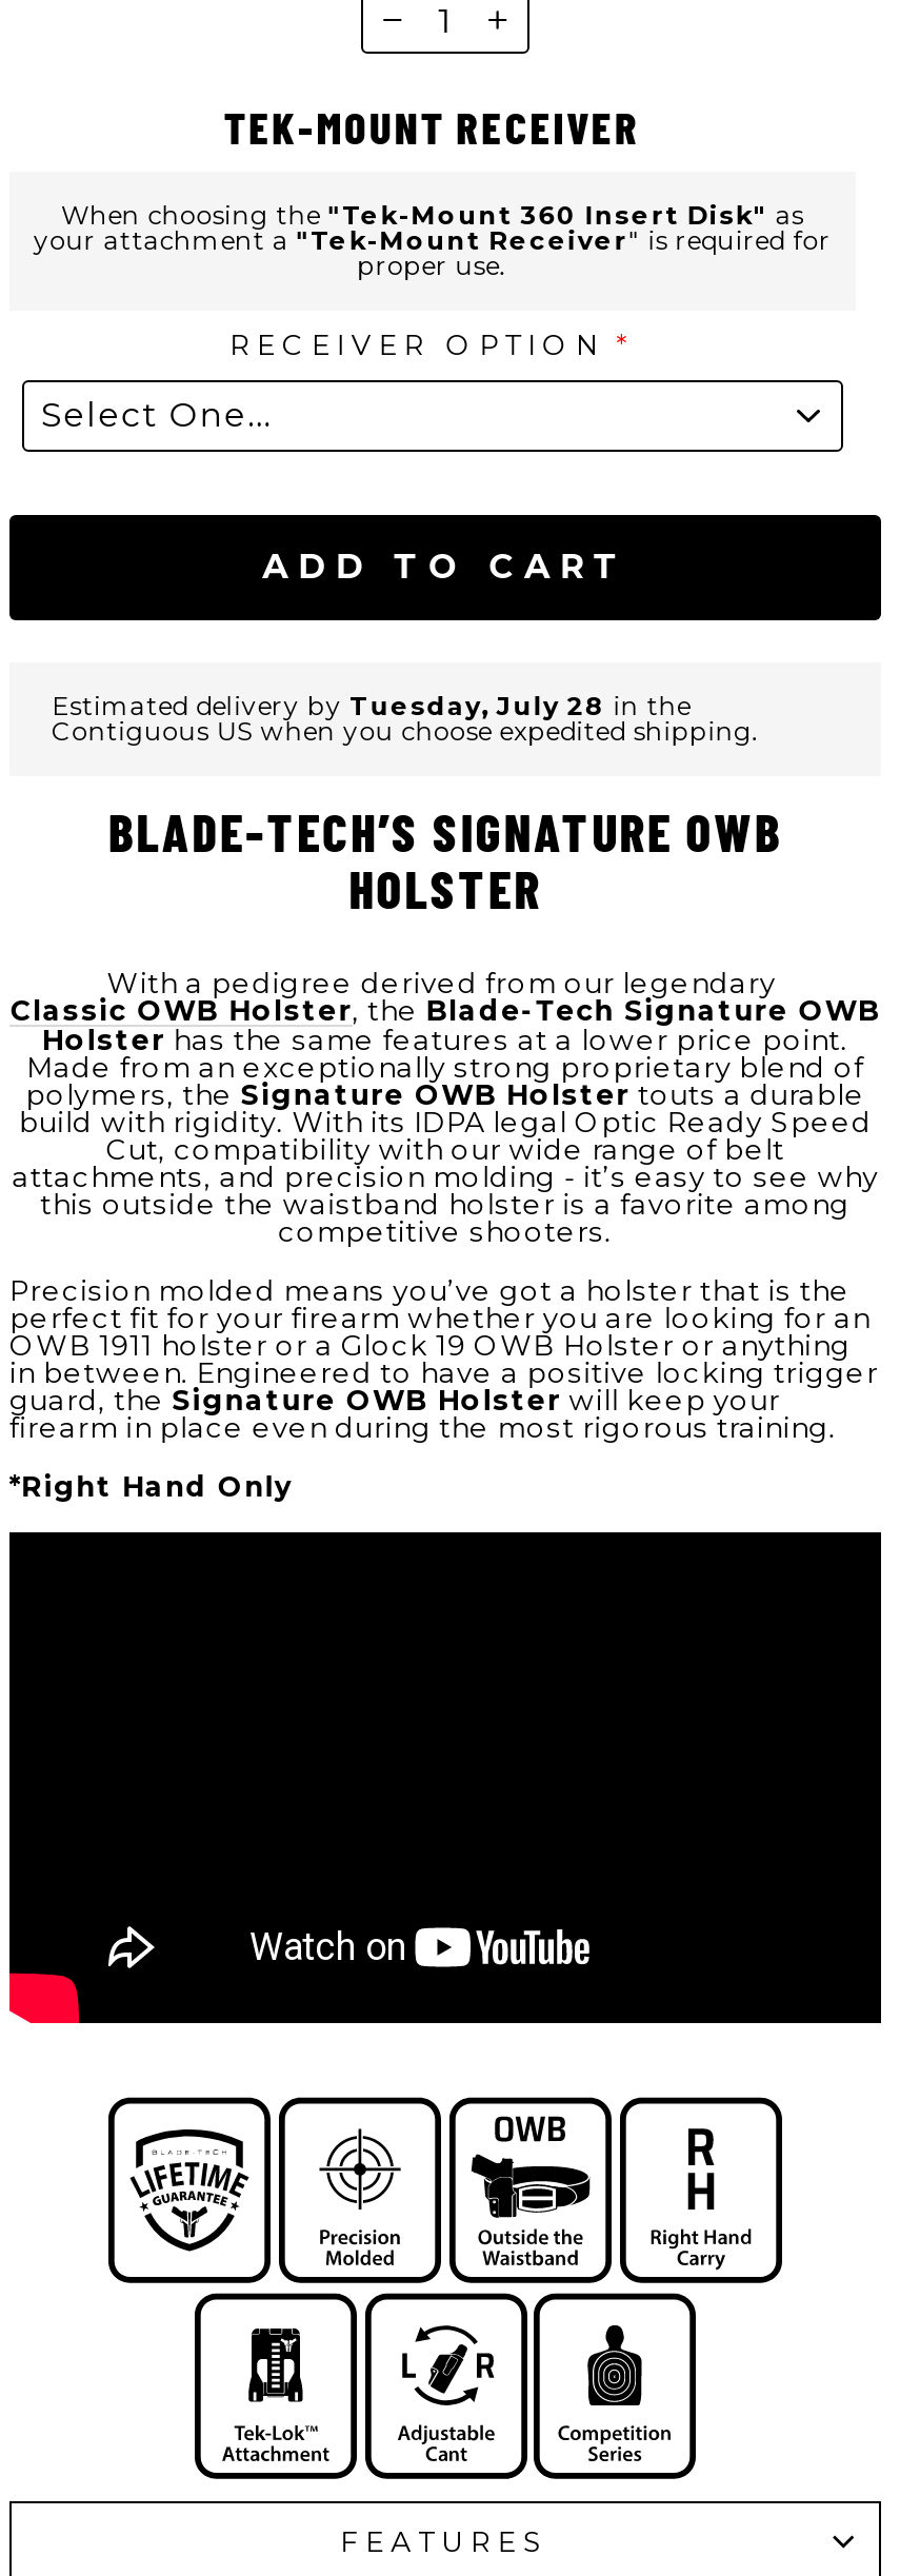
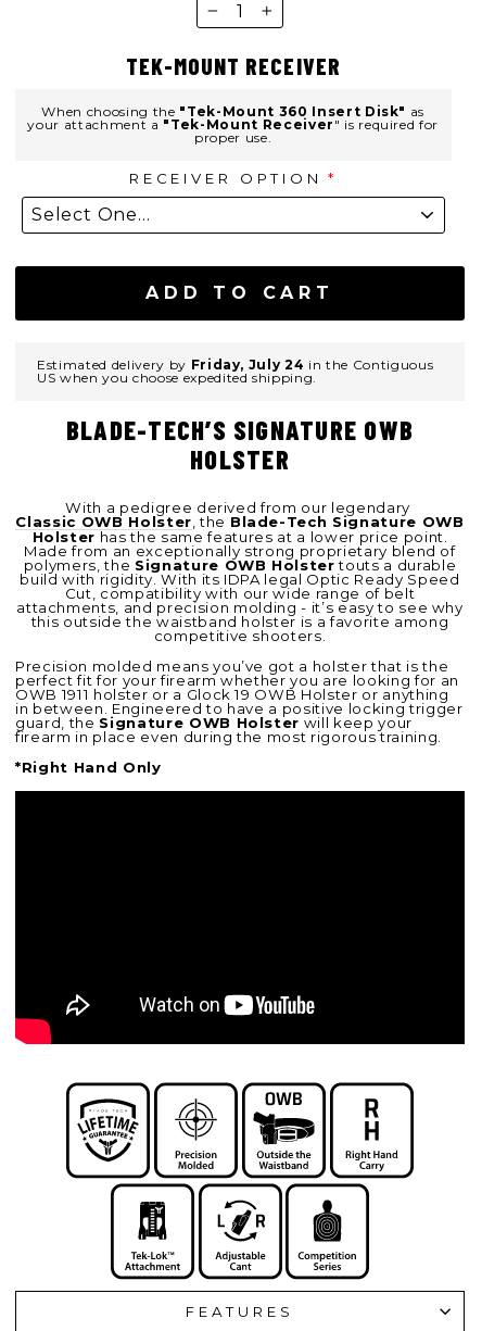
- Estimated delivery by Tuesday, July 28 in the
- Contiguous US when you choose expedited shipping.
+ Estimated delivery by Friday, July 24 in the Contiguous
+ US when you choose expedited shipping.
